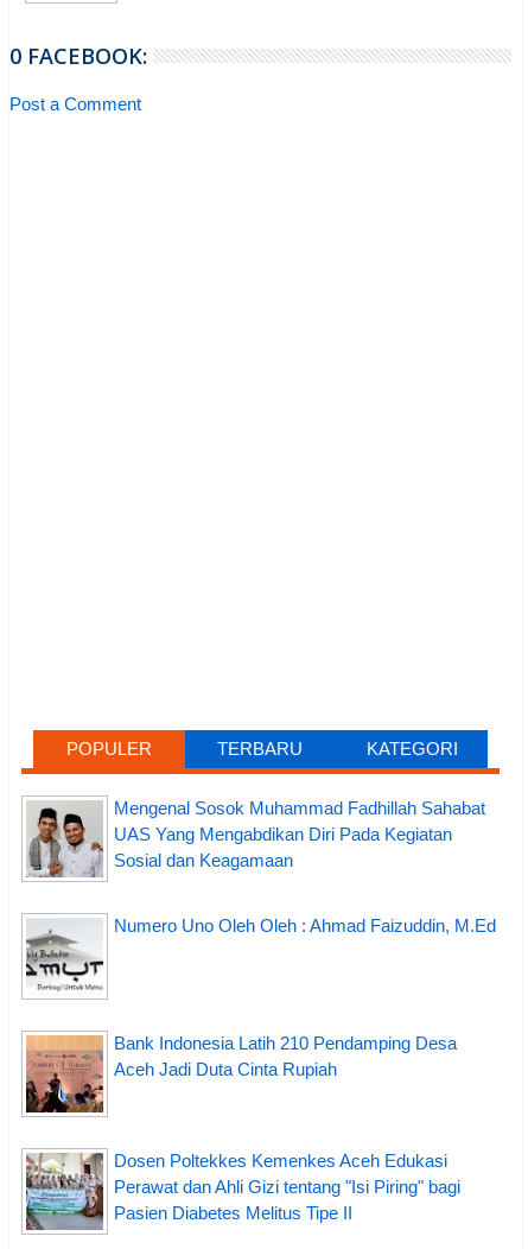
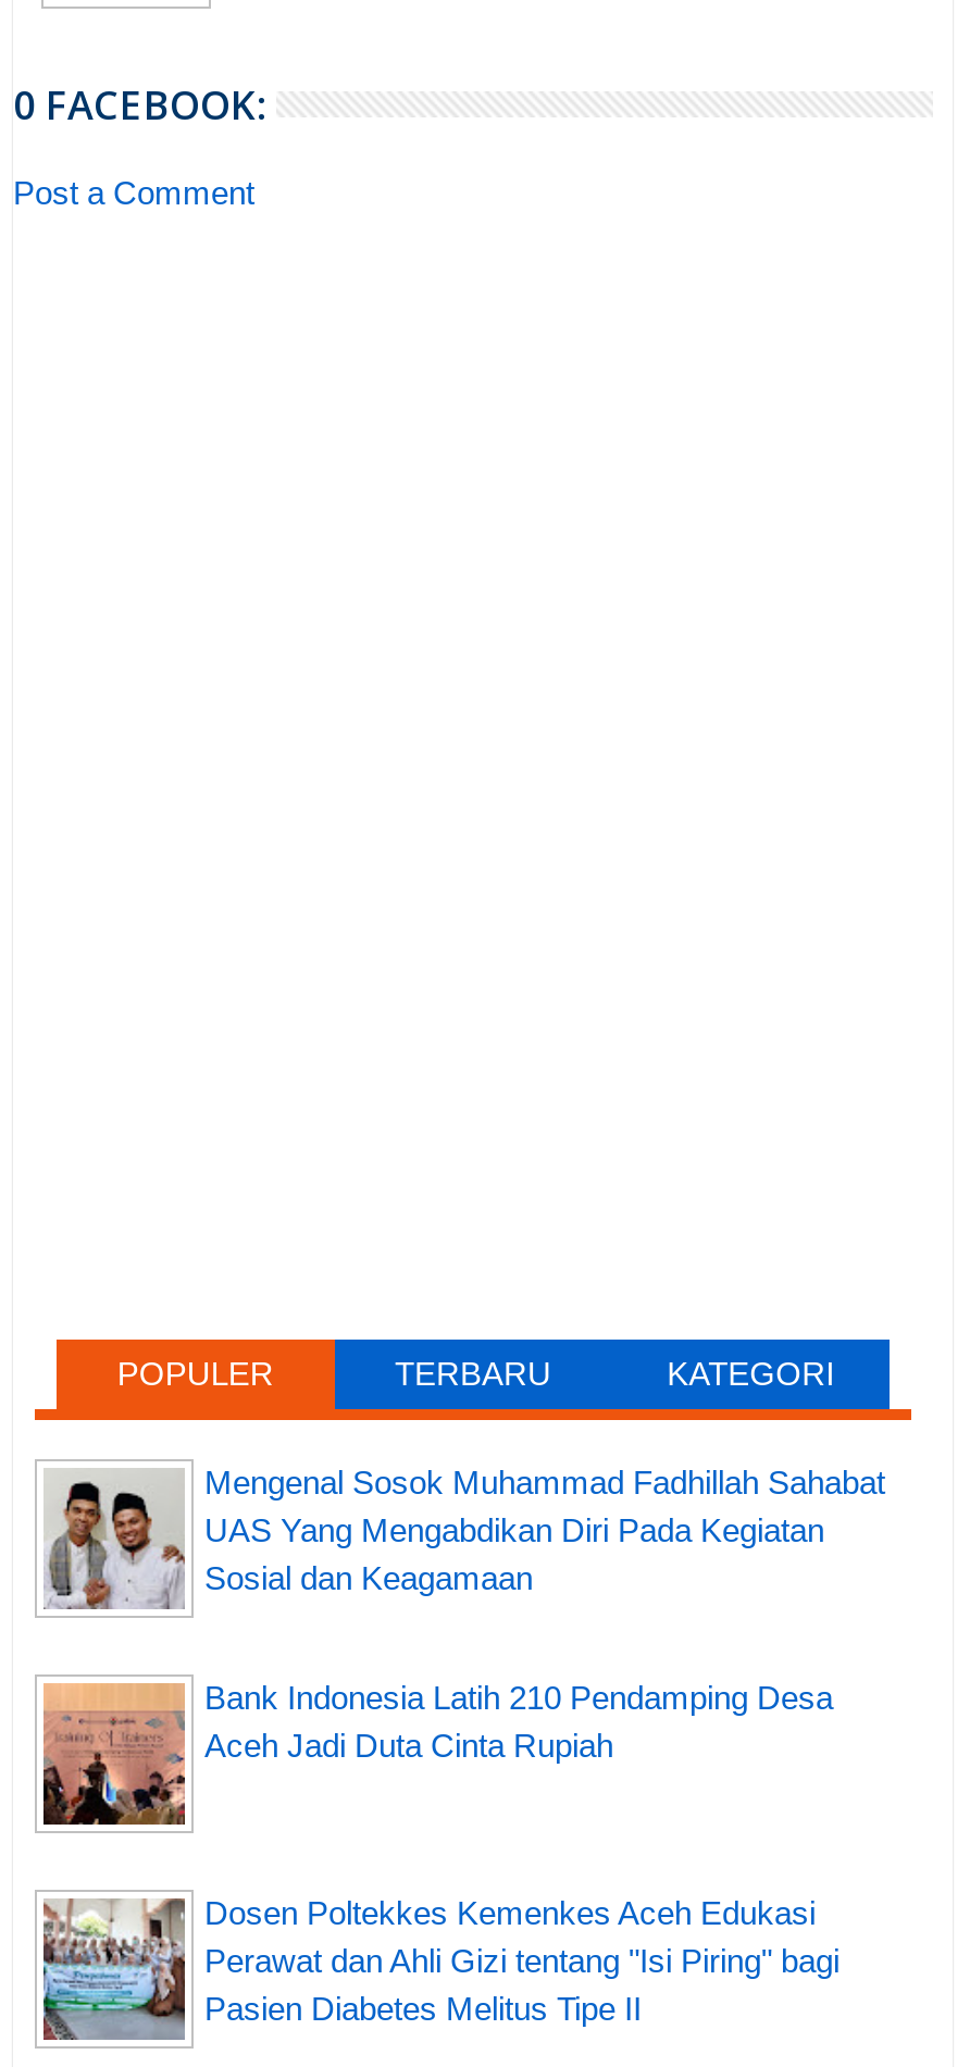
- [image]
- Numero Uno Oleh Oleh : Ahmad Faizuddin, M.Ed
